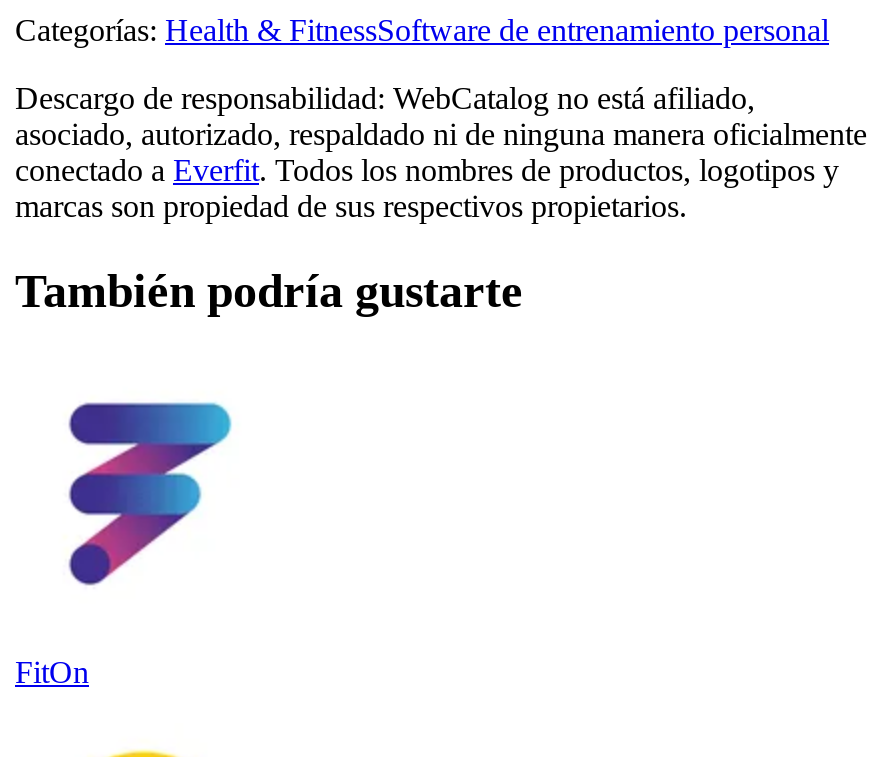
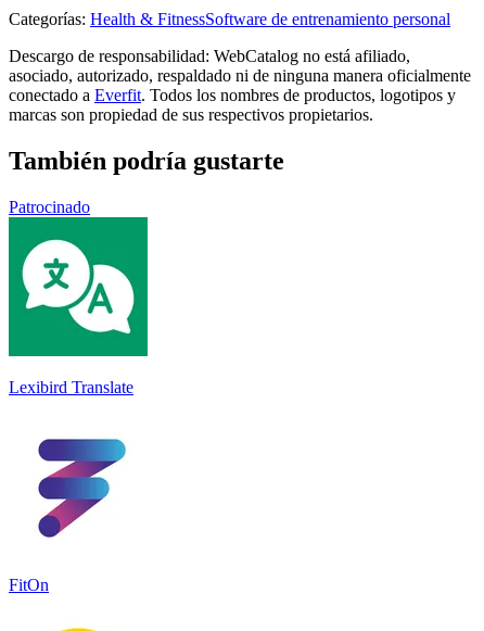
+ [image]
+ Lexibird Translate

+ Patrocinado
